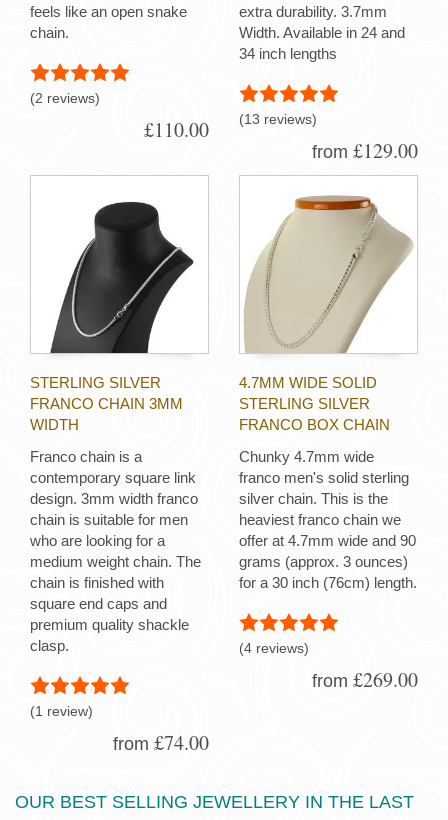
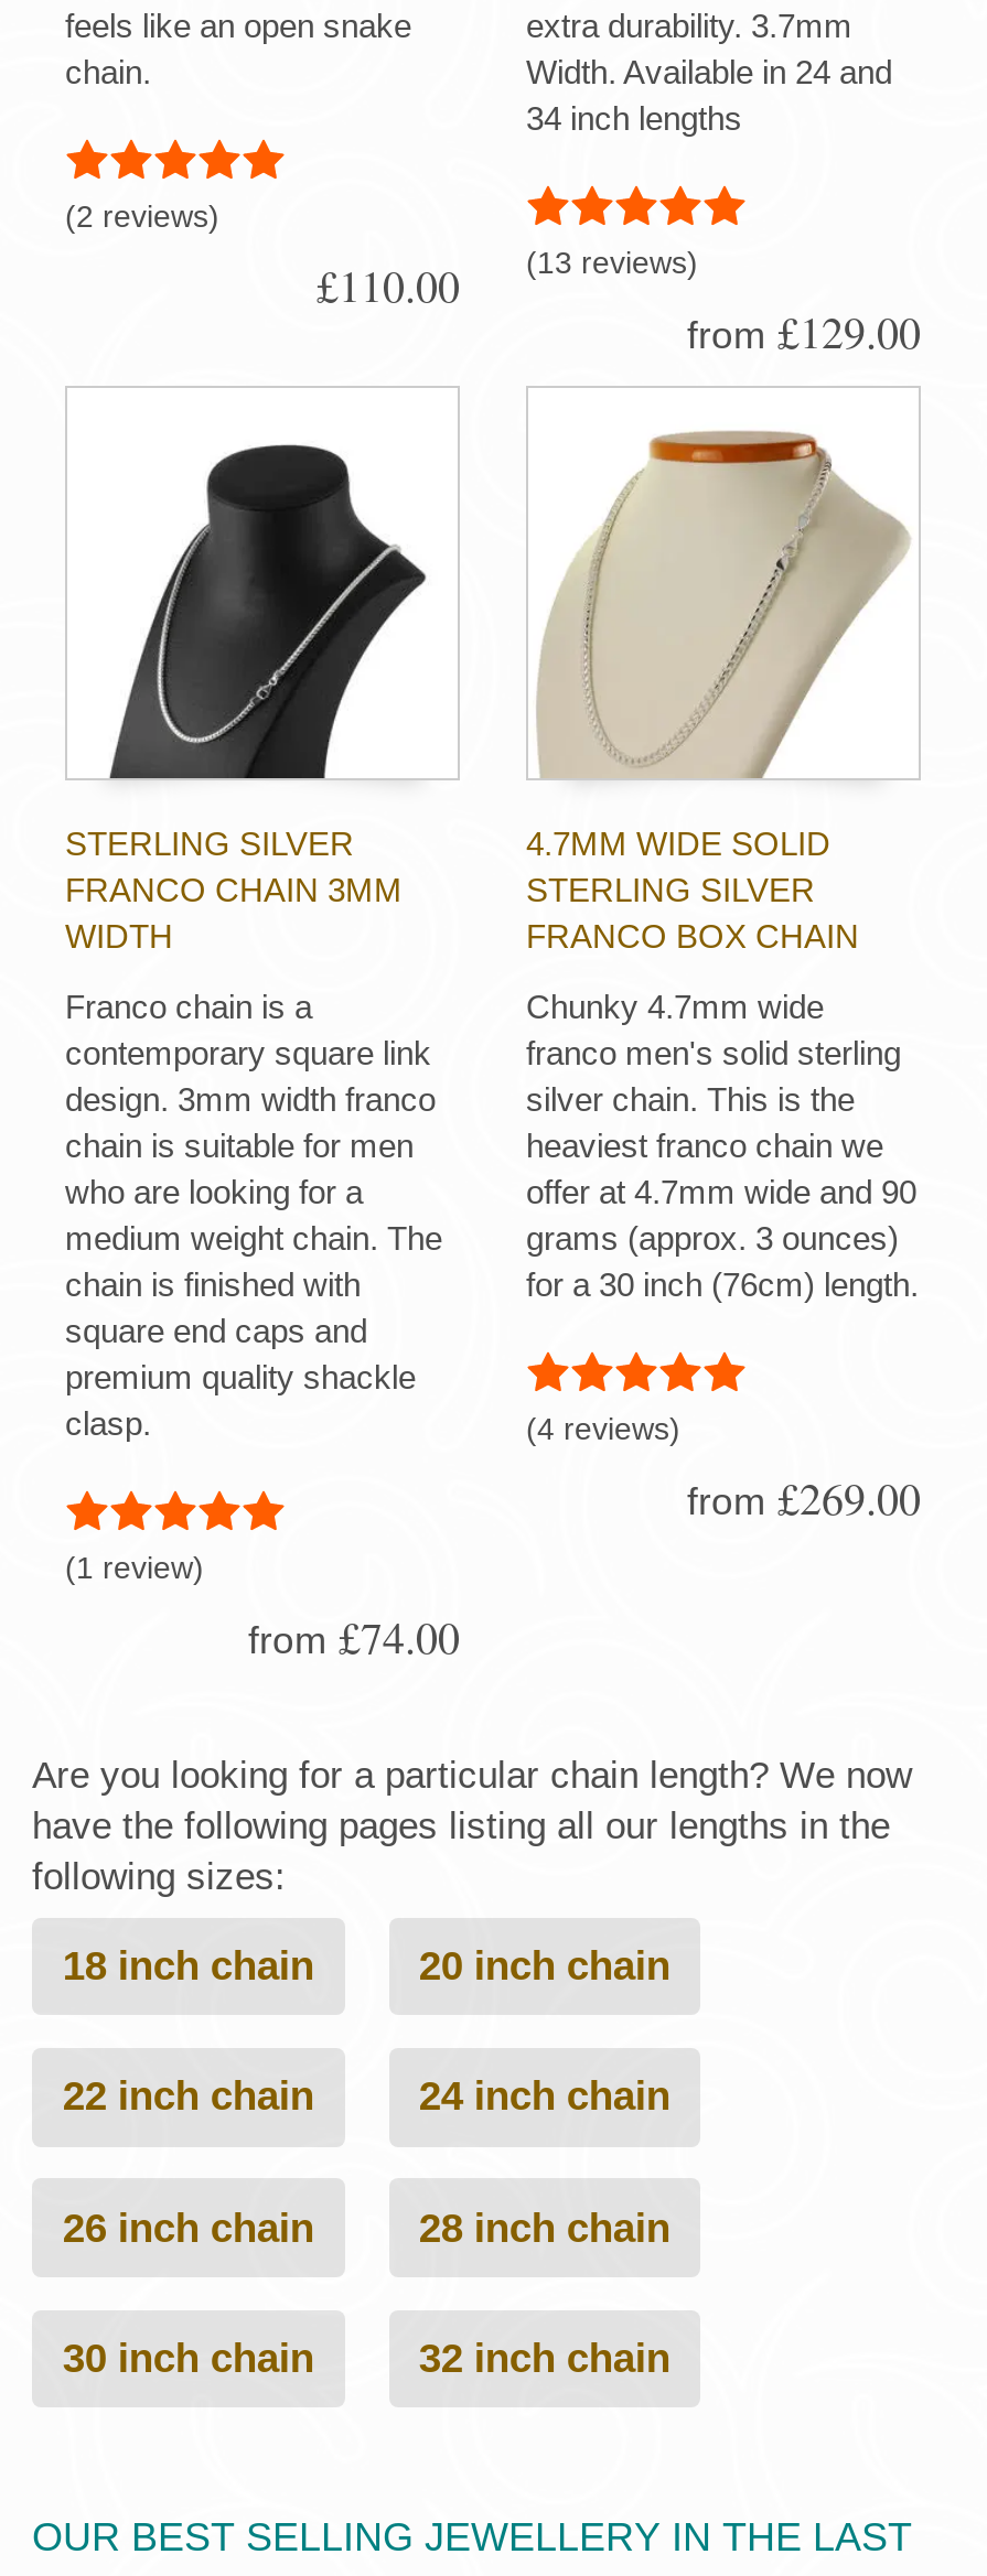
+ Are you looking for a particular chain length? We now
+ have the following pages listing all our lengths in the
+ following sizes:
+ 18 inch chain
+ 20 inch chain
+ 22 inch chain
+ 24 inch chain
+ 26 inch chain
+ 28 inch chain
+ 30 inch chain
+ 32 inch chain
